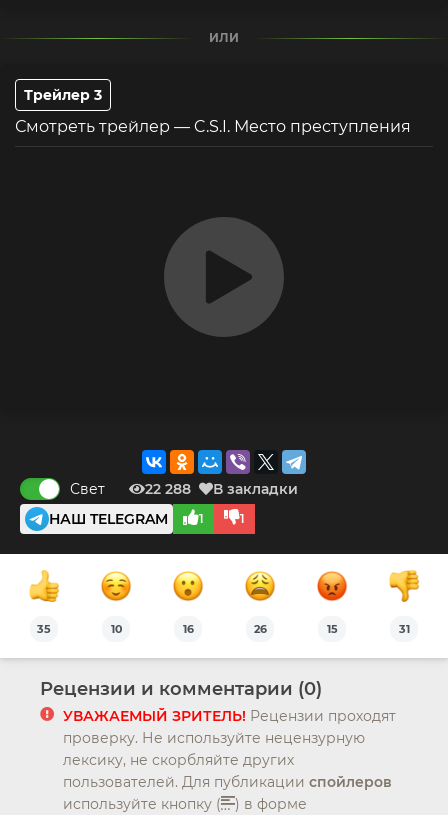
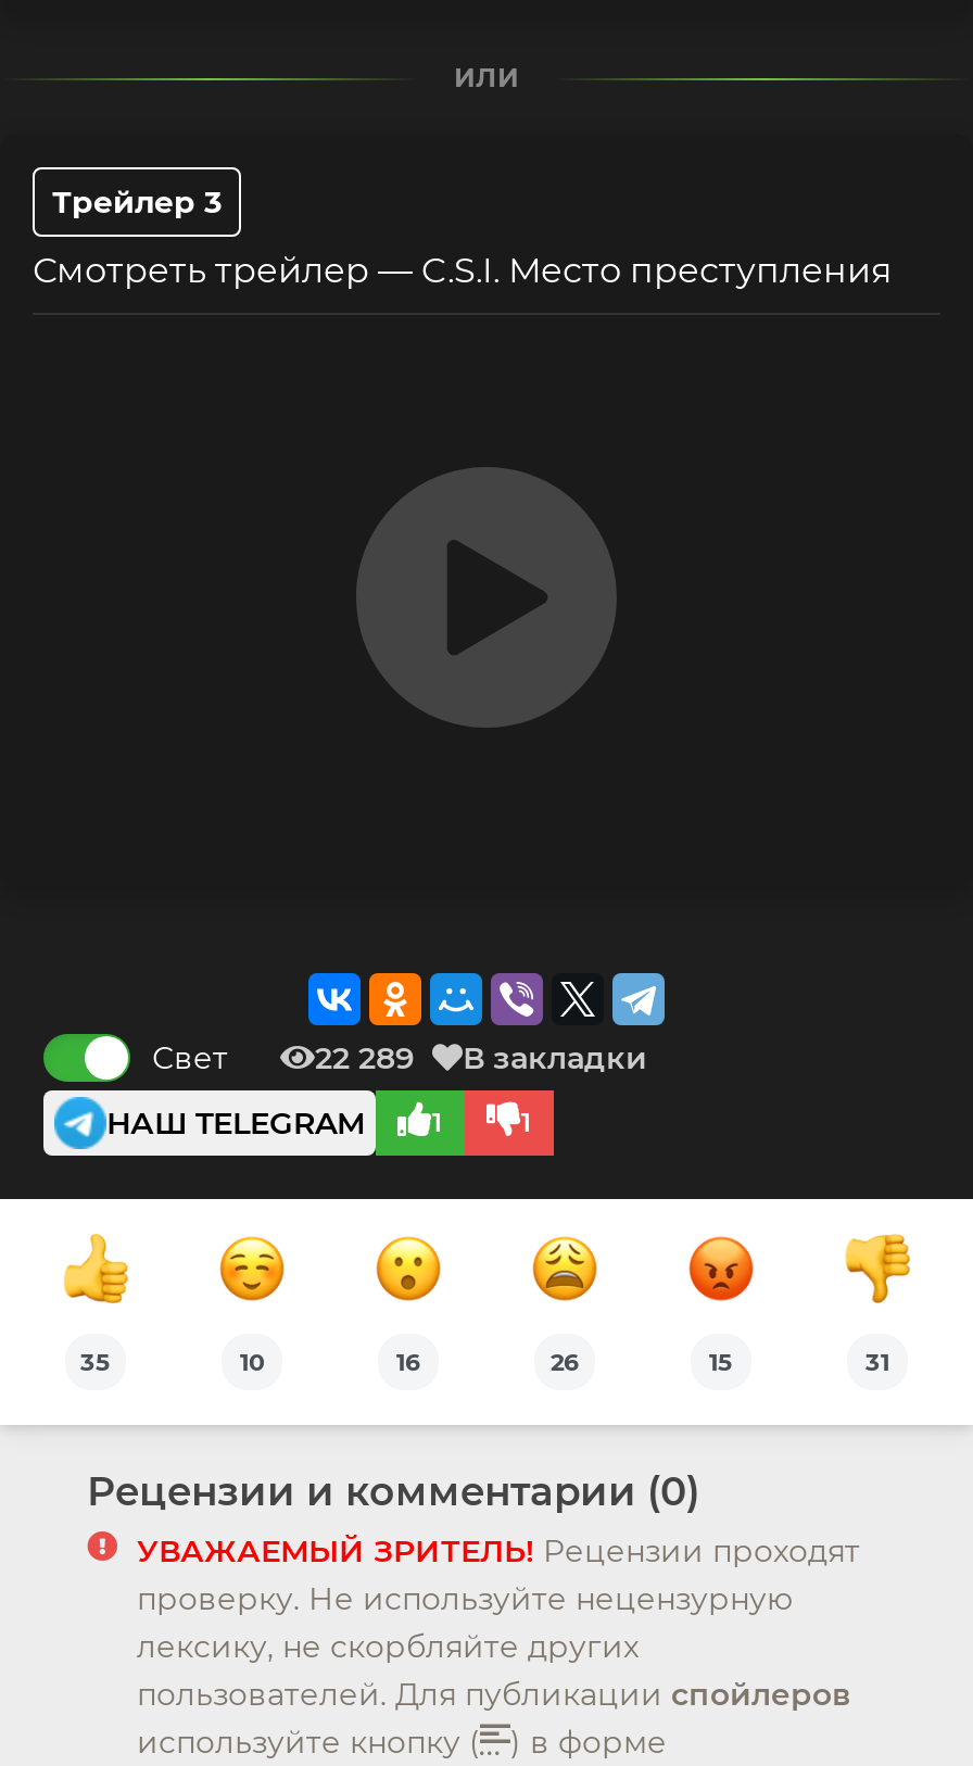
- 22 288 В закладки
+ 22 289 В закладки
